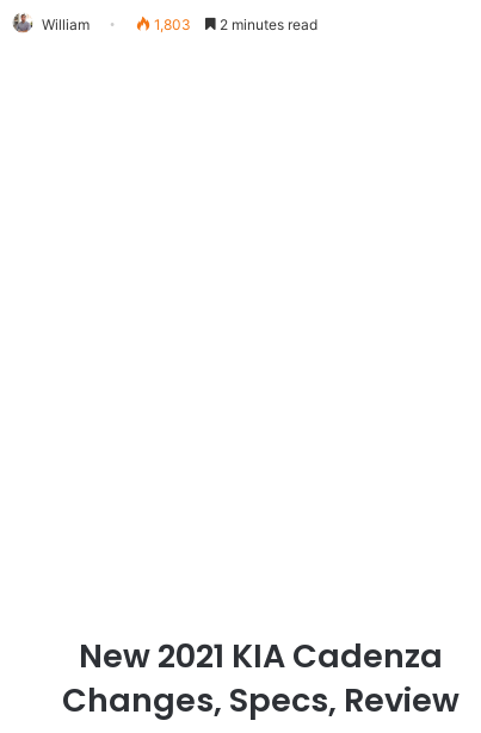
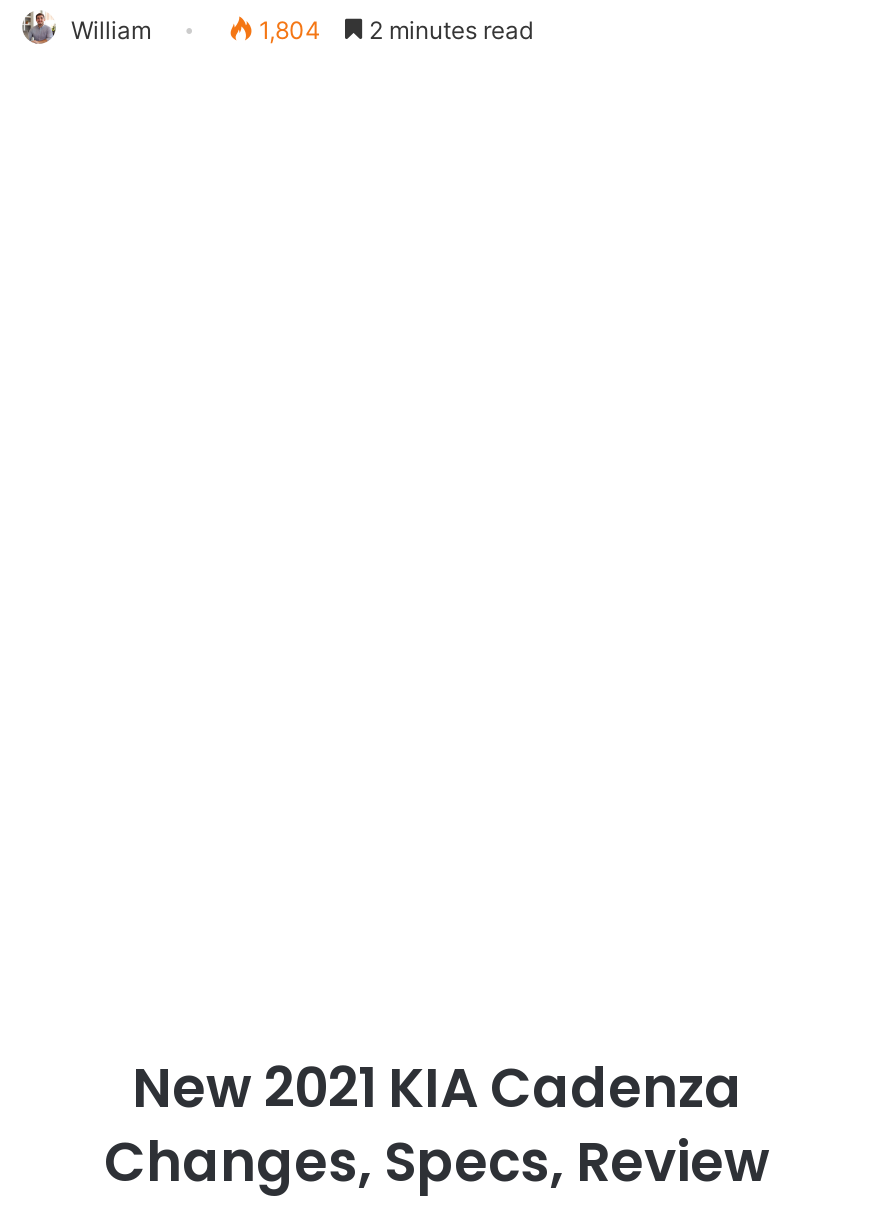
- 1,803 2 minutes read
+ 1,804 2 minutes read
